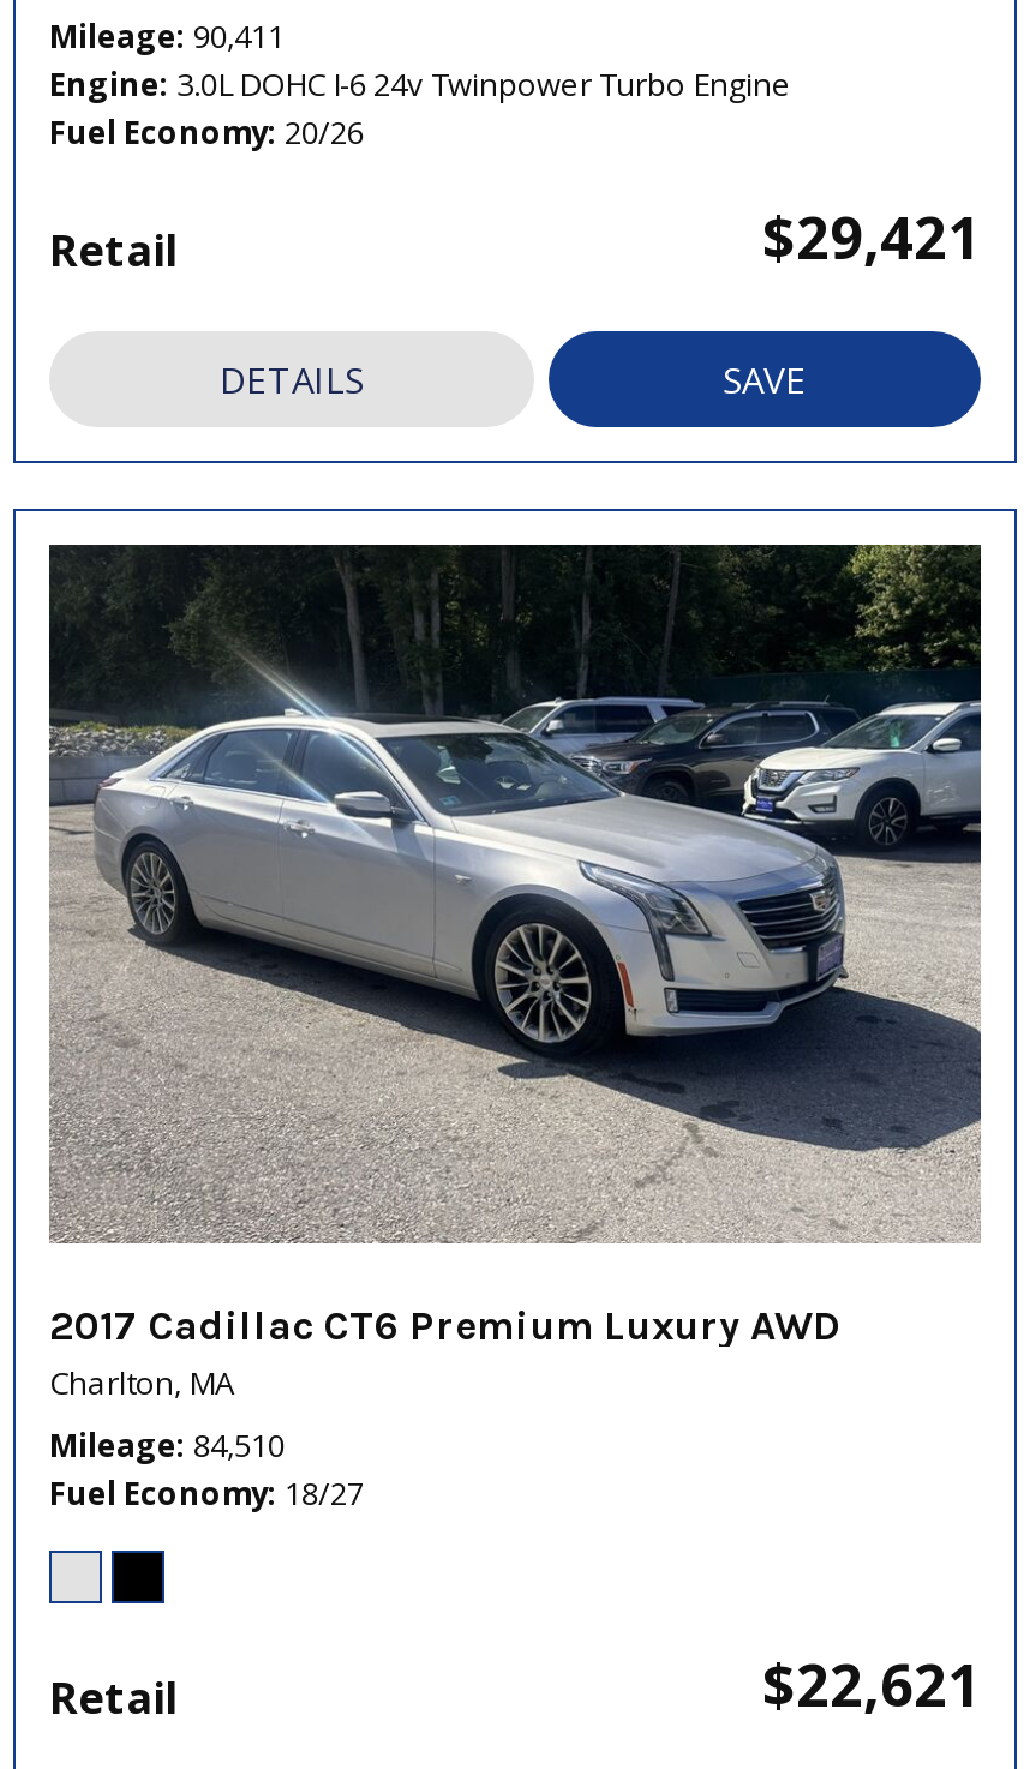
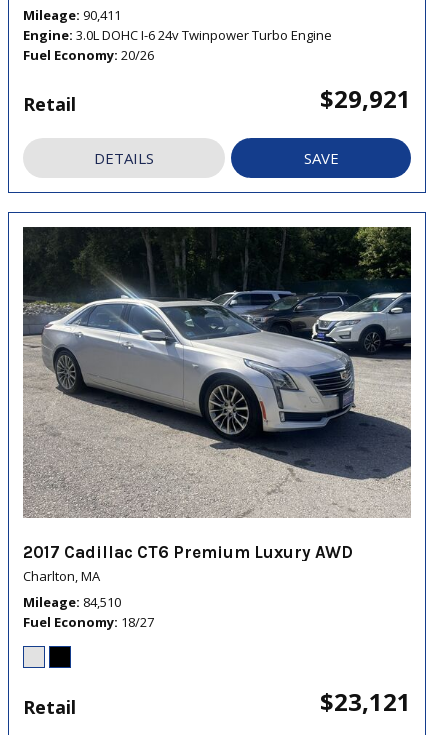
- $29,421
+ $29,921

- $22,621
+ $23,121
